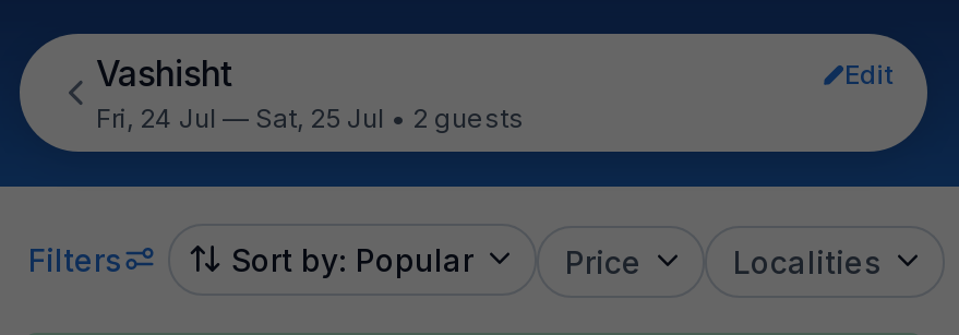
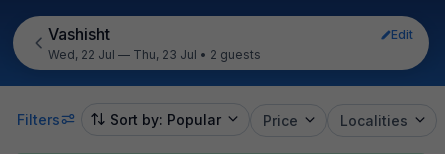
- Fri, 24 Jul — Sat, 25 Jul • 2 guests
+ Wed, 22 Jul — Thu, 23 Jul • 2 guests
